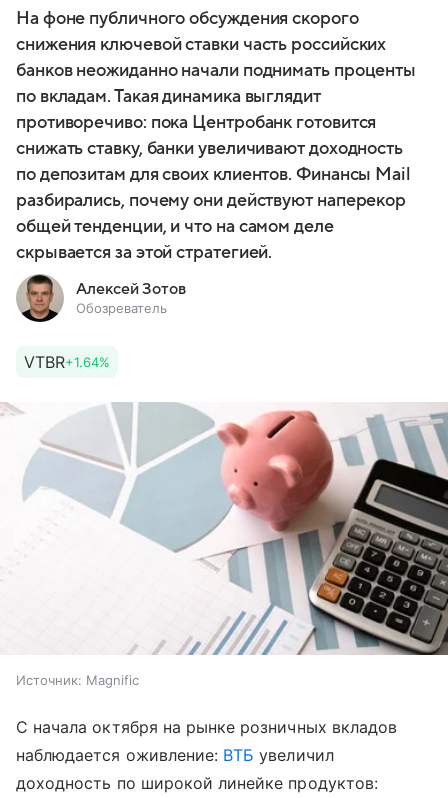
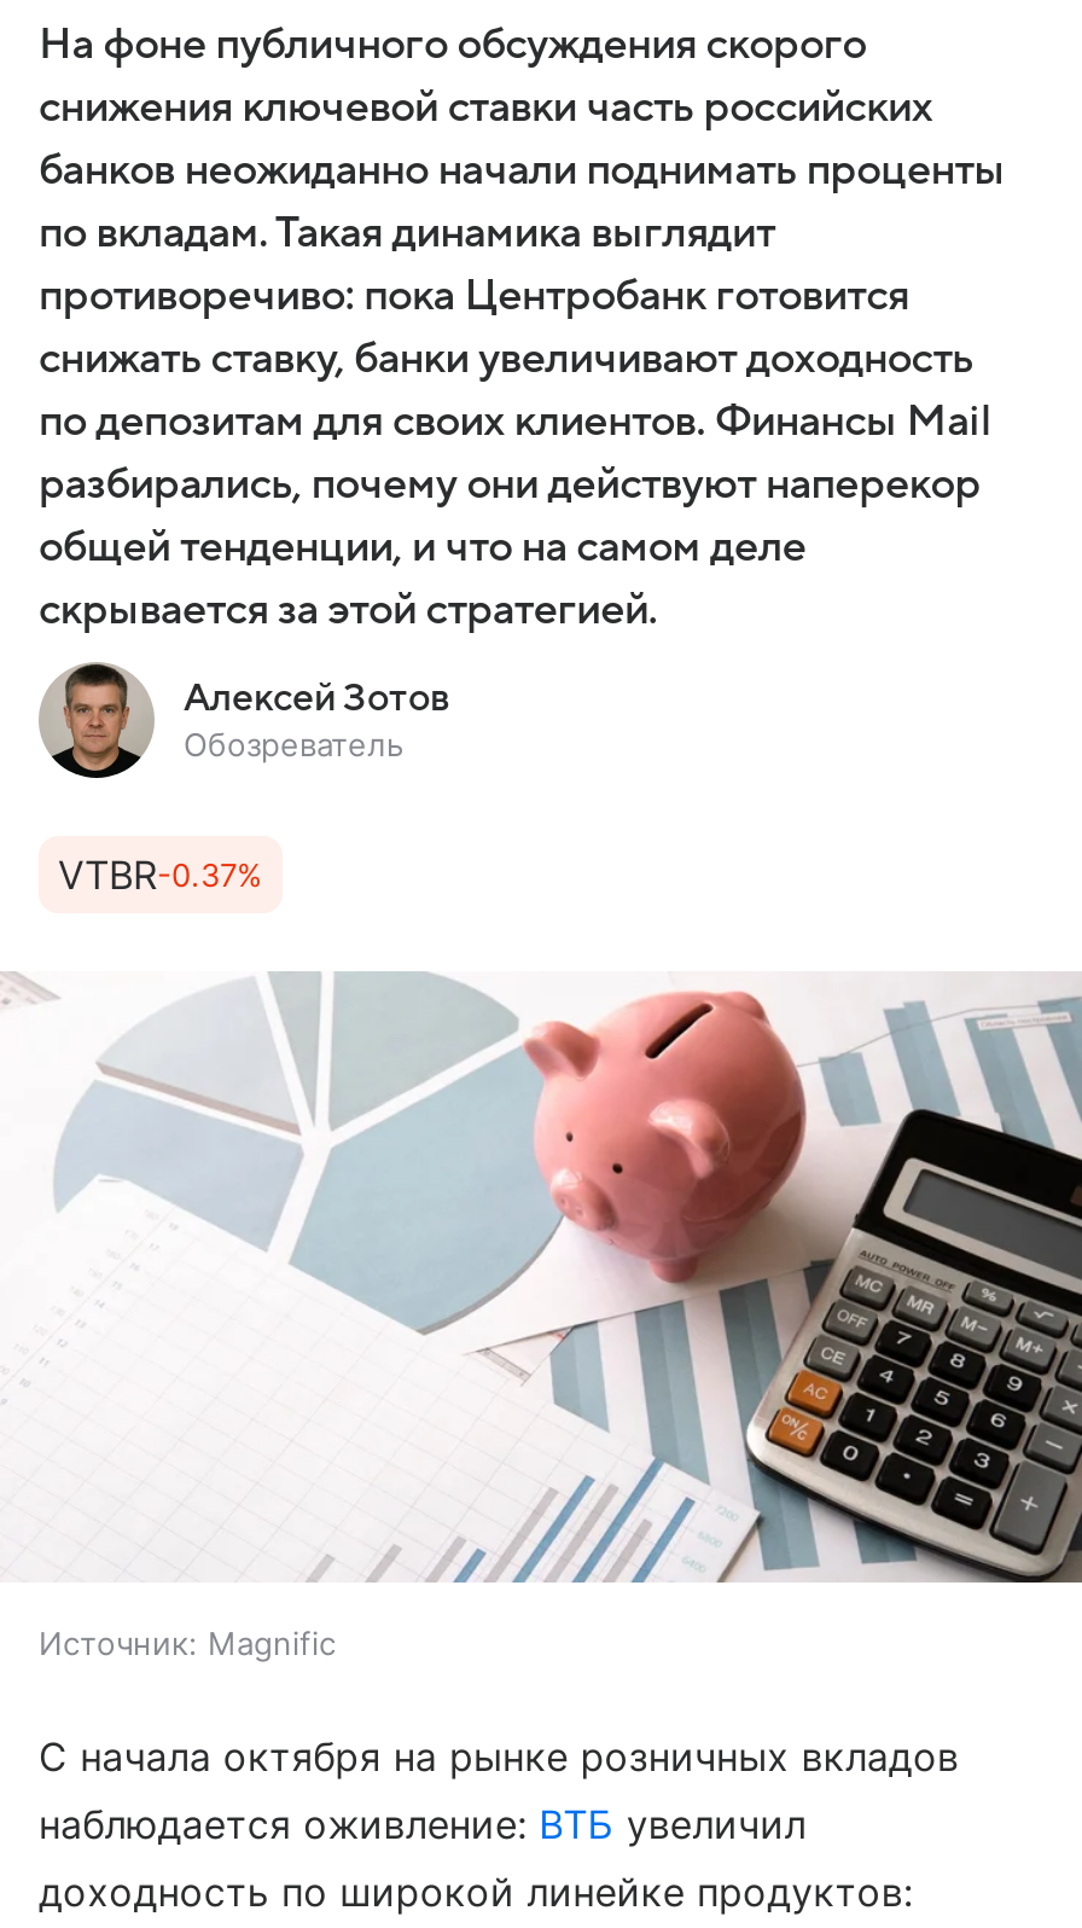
- VTBR+1.64%
+ VTBR-0.37%
